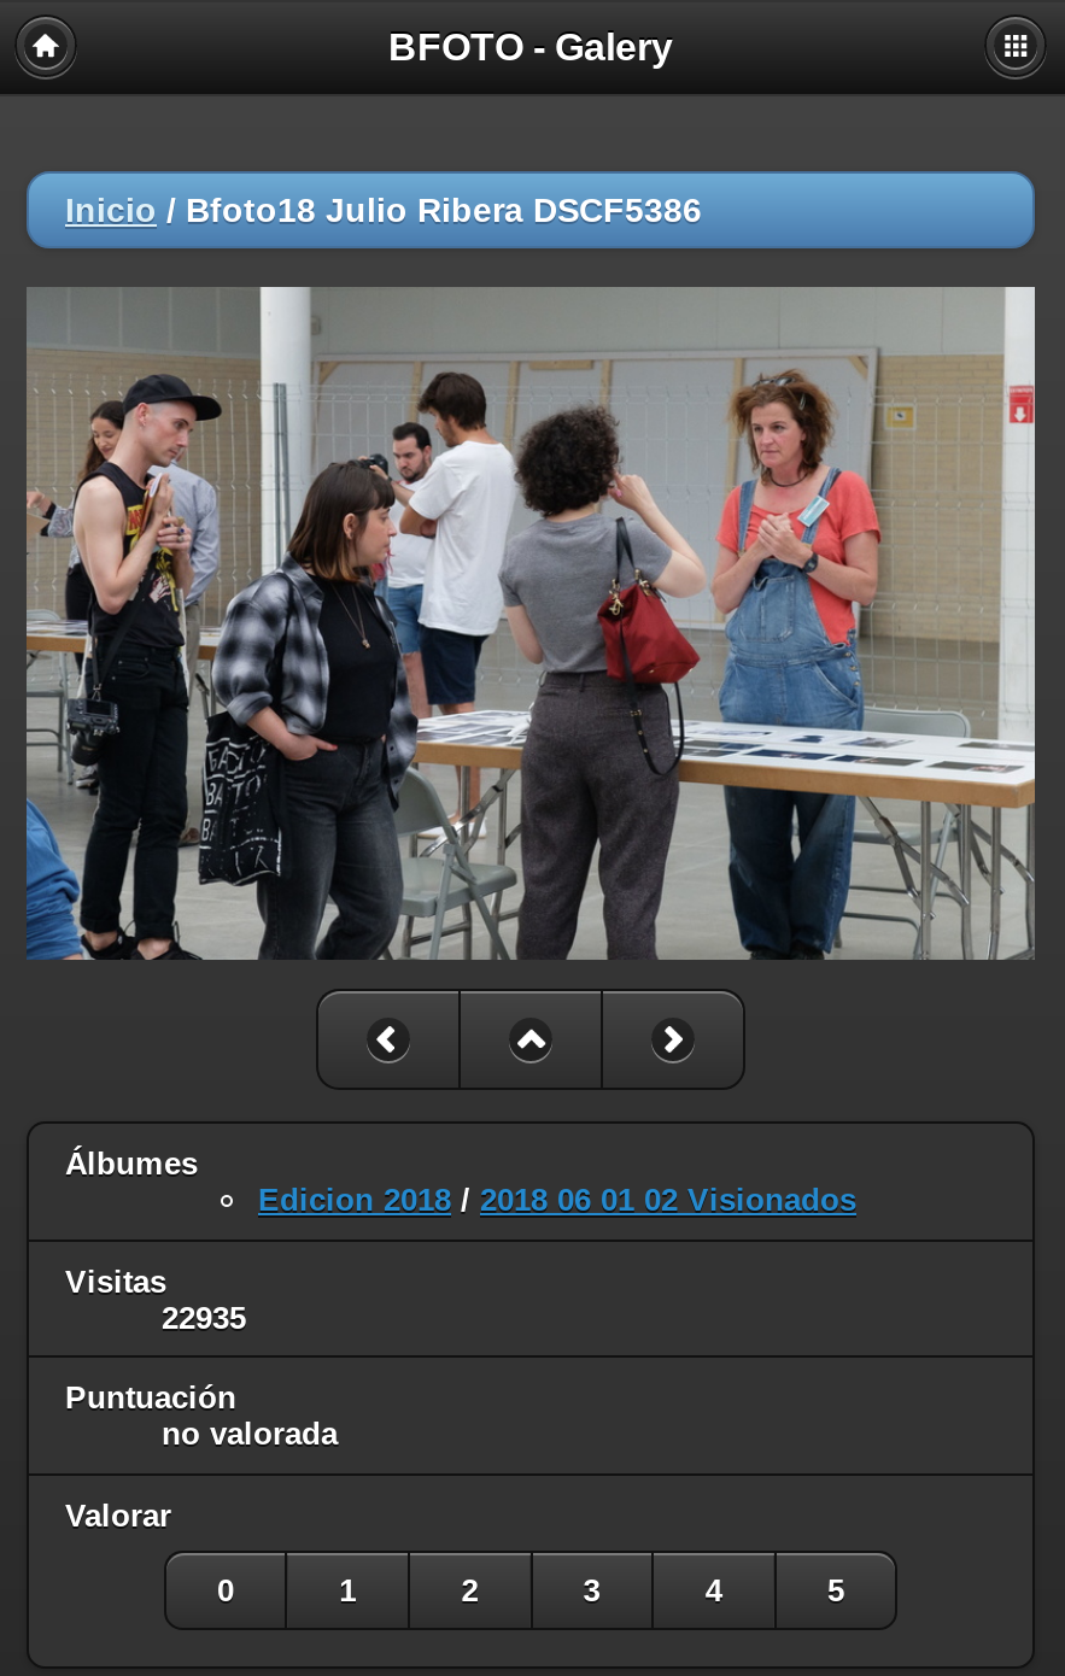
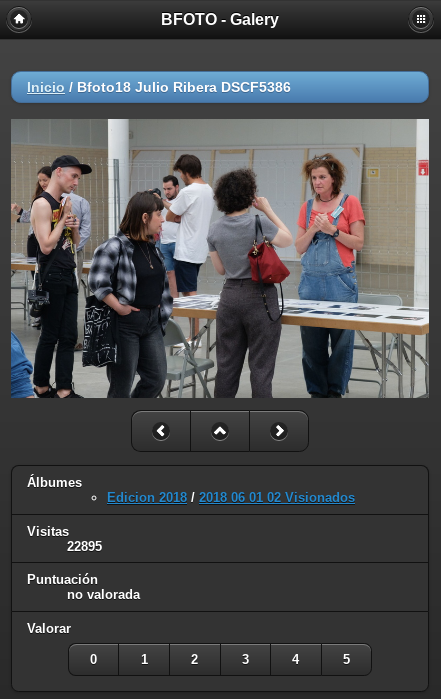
- 22935
+ 22895
